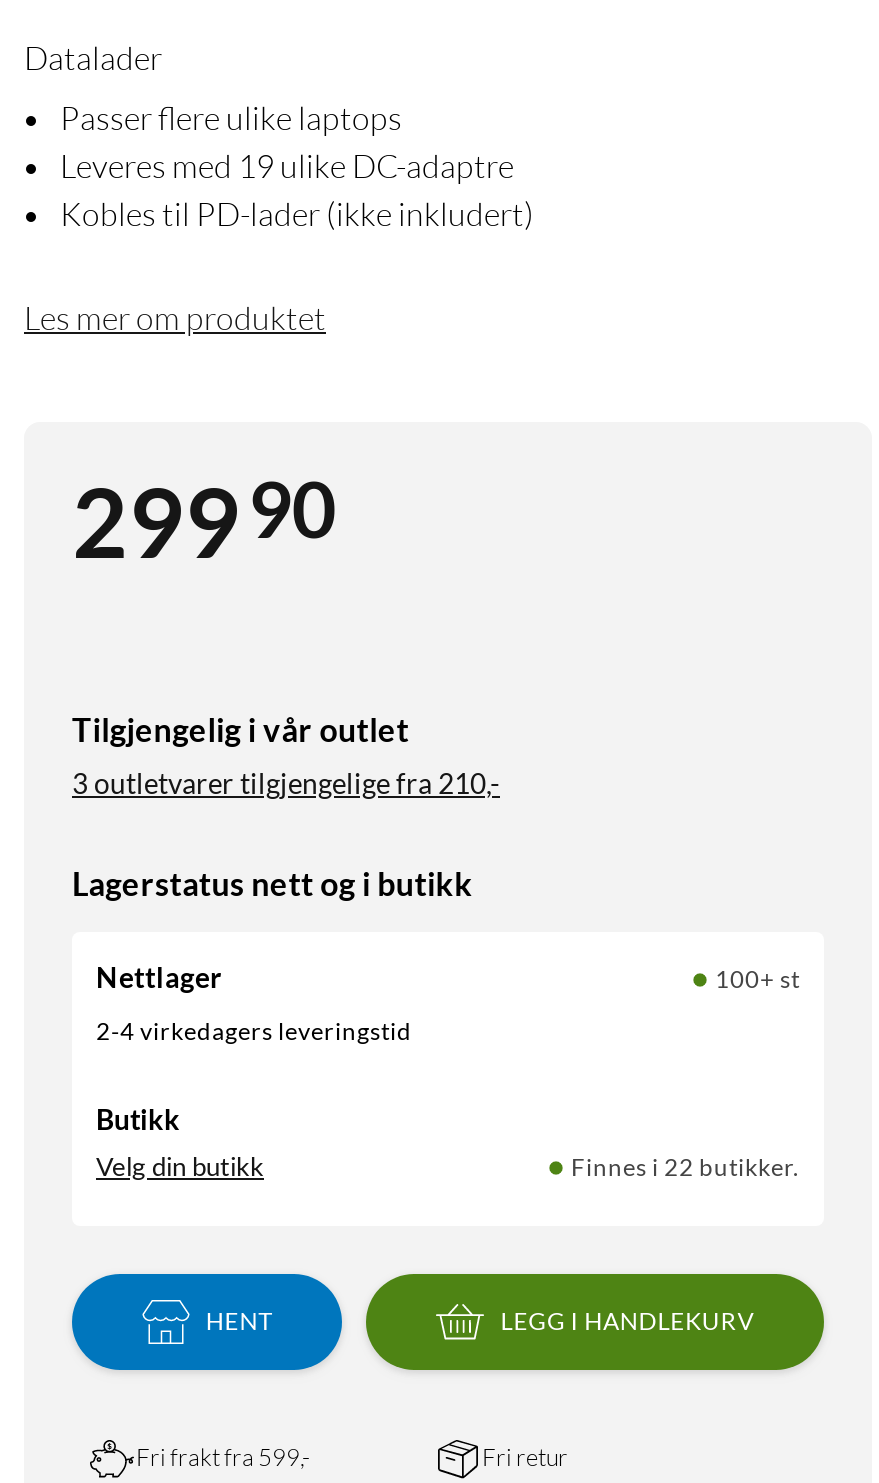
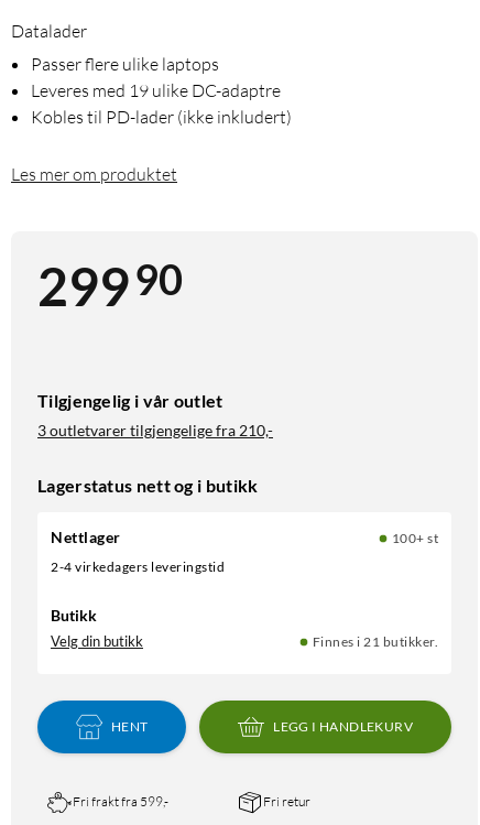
- Finnes i 22 butikker.
+ Finnes i 21 butikker.
